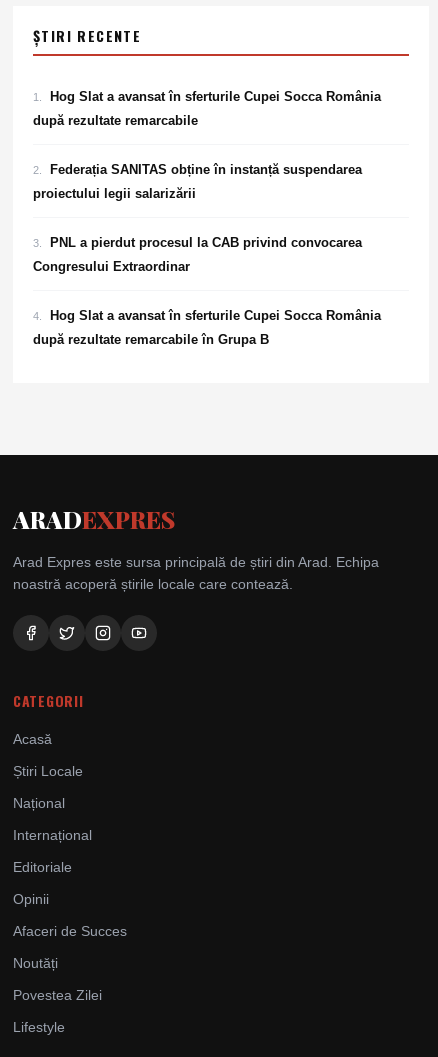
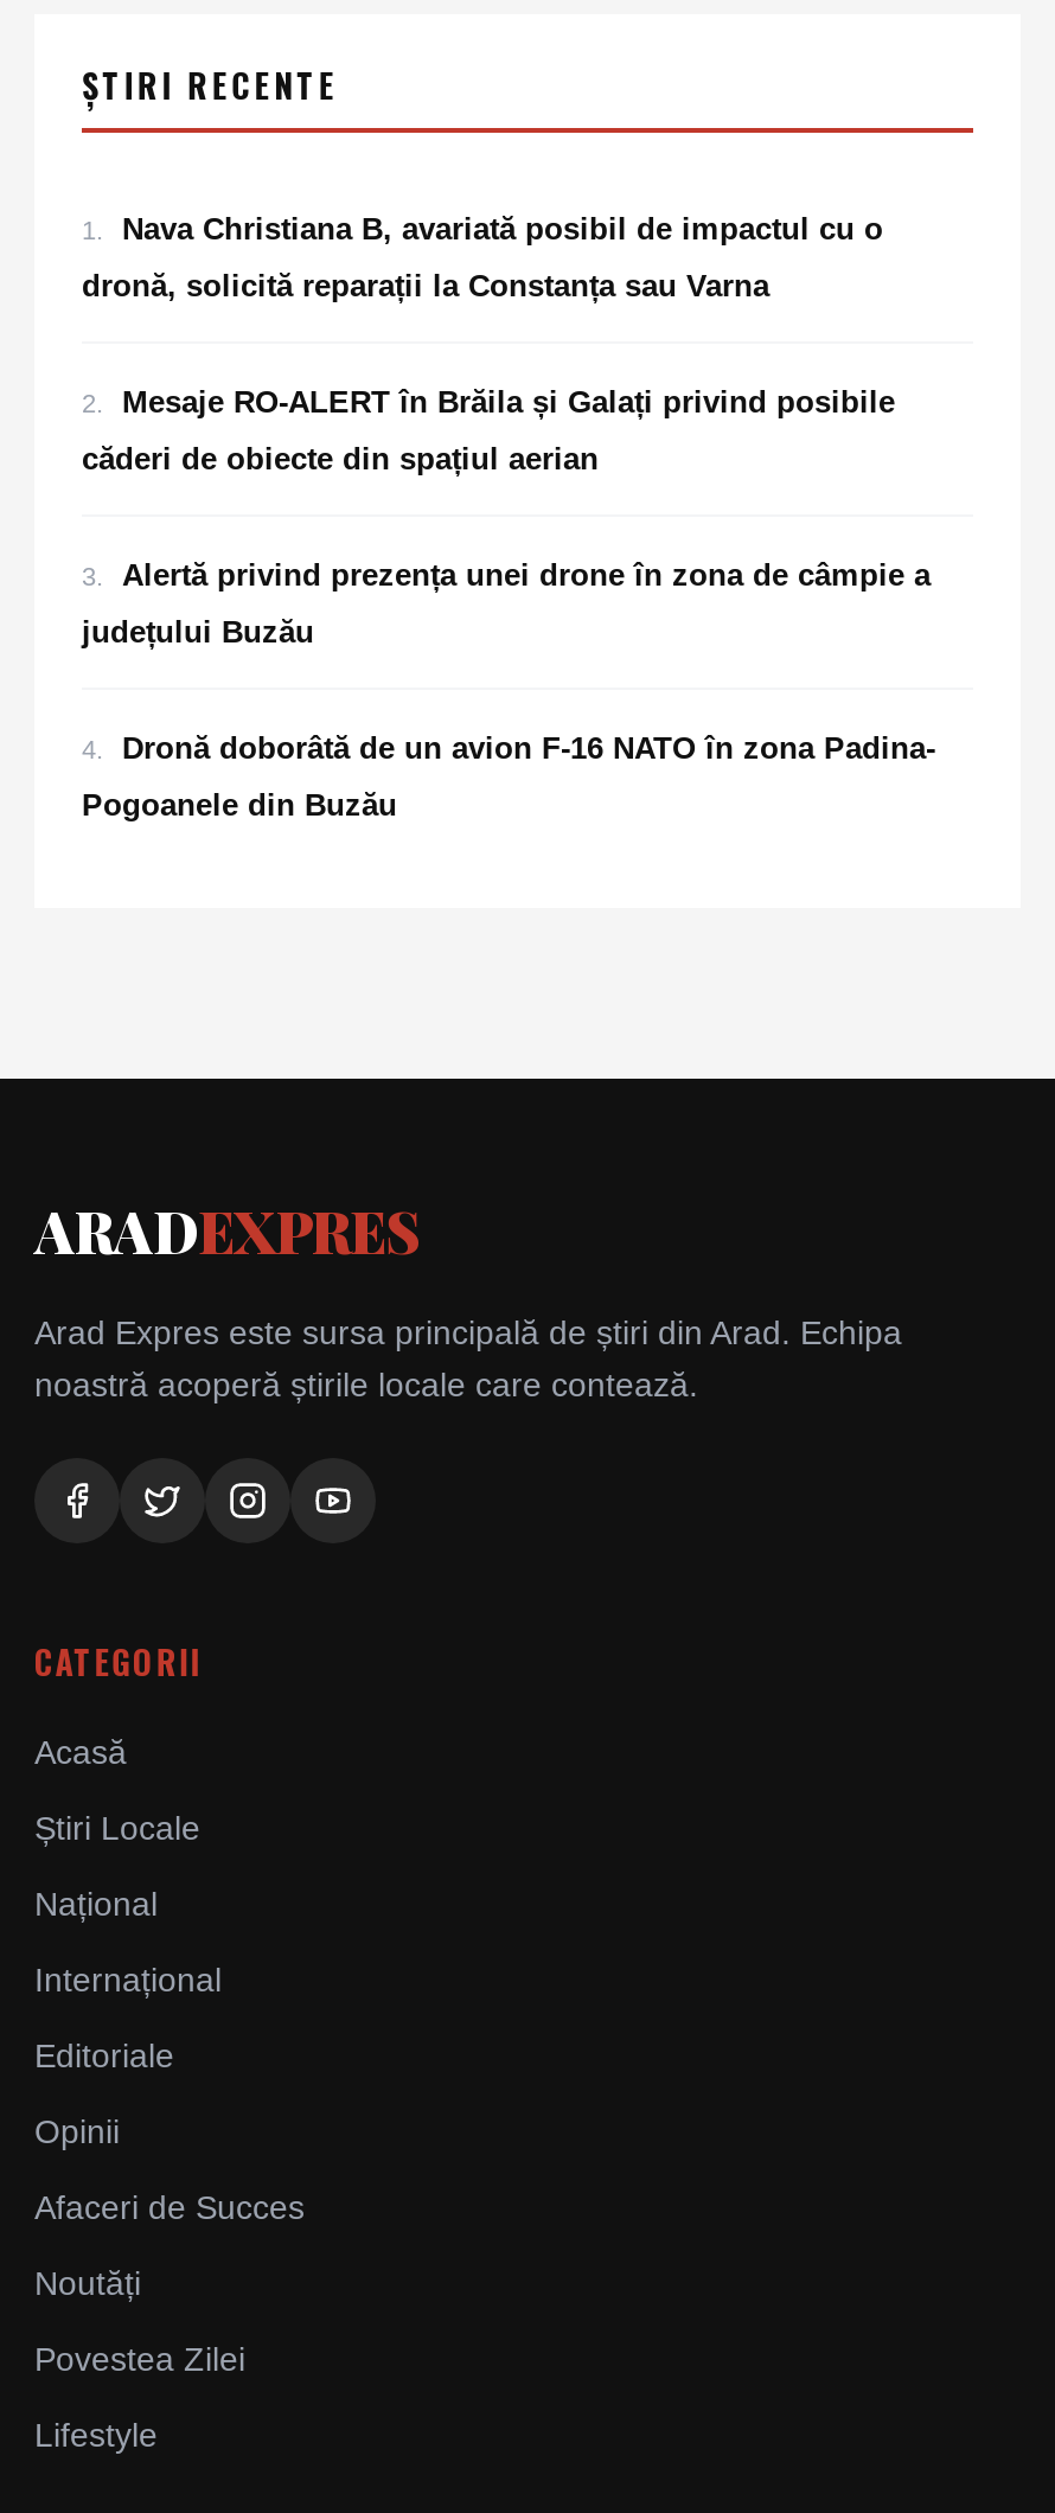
- Hog Slat a avansat în sferturile Cupei Socca România
+ Nava Christiana B, avariată posibil de impactul cu o

- după rezultate remarcabile
+ dronă, solicită reparații la Constanța sau Varna

- Federația SANITAS obține în instanță suspendarea
+ Mesaje RO-ALERT în Brăila și Galați privind posibile

- proiectului legii salarizării
+ căderi de obiecte din spațiul aerian

- PNL a pierdut procesul la CAB privind convocarea
+ Alertă privind prezența unei drone în zona de câmpie a

- Congresului Extraordinar
+ județului Buzău

- Hog Slat a avansat în sferturile Cupei Socca România
+ Dronă doborâtă de un avion F-16 NATO în zona Padina-

- după rezultate remarcabile în Grupa B
+ Pogoanele din Buzău
